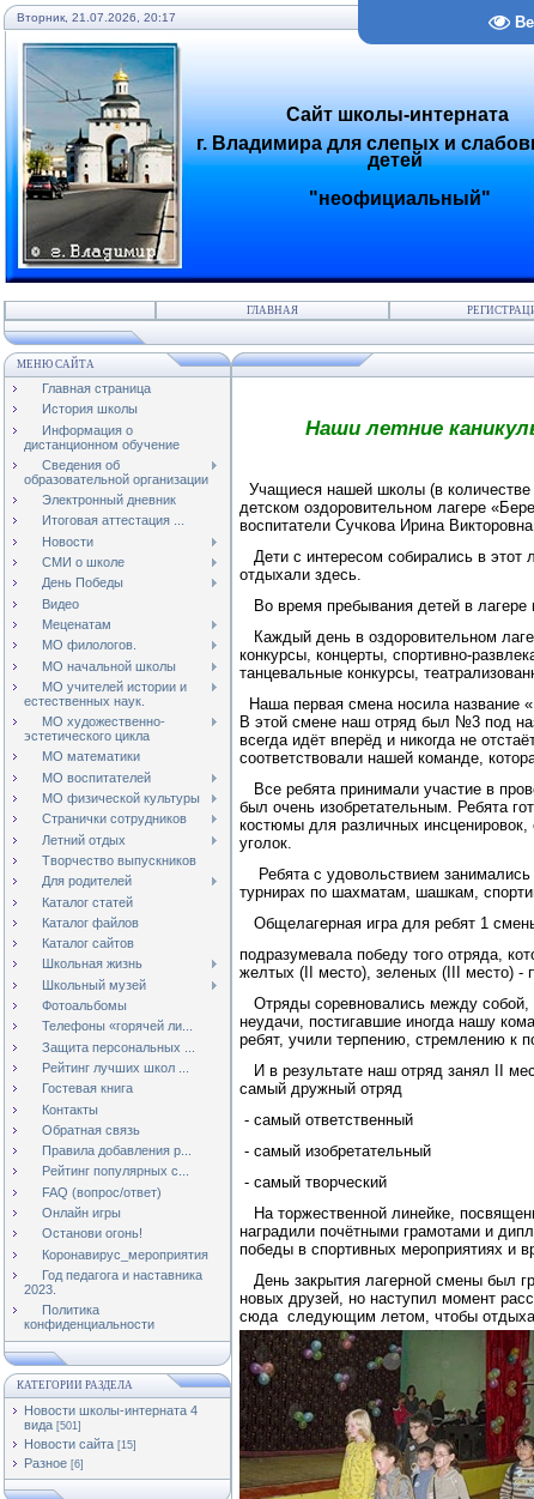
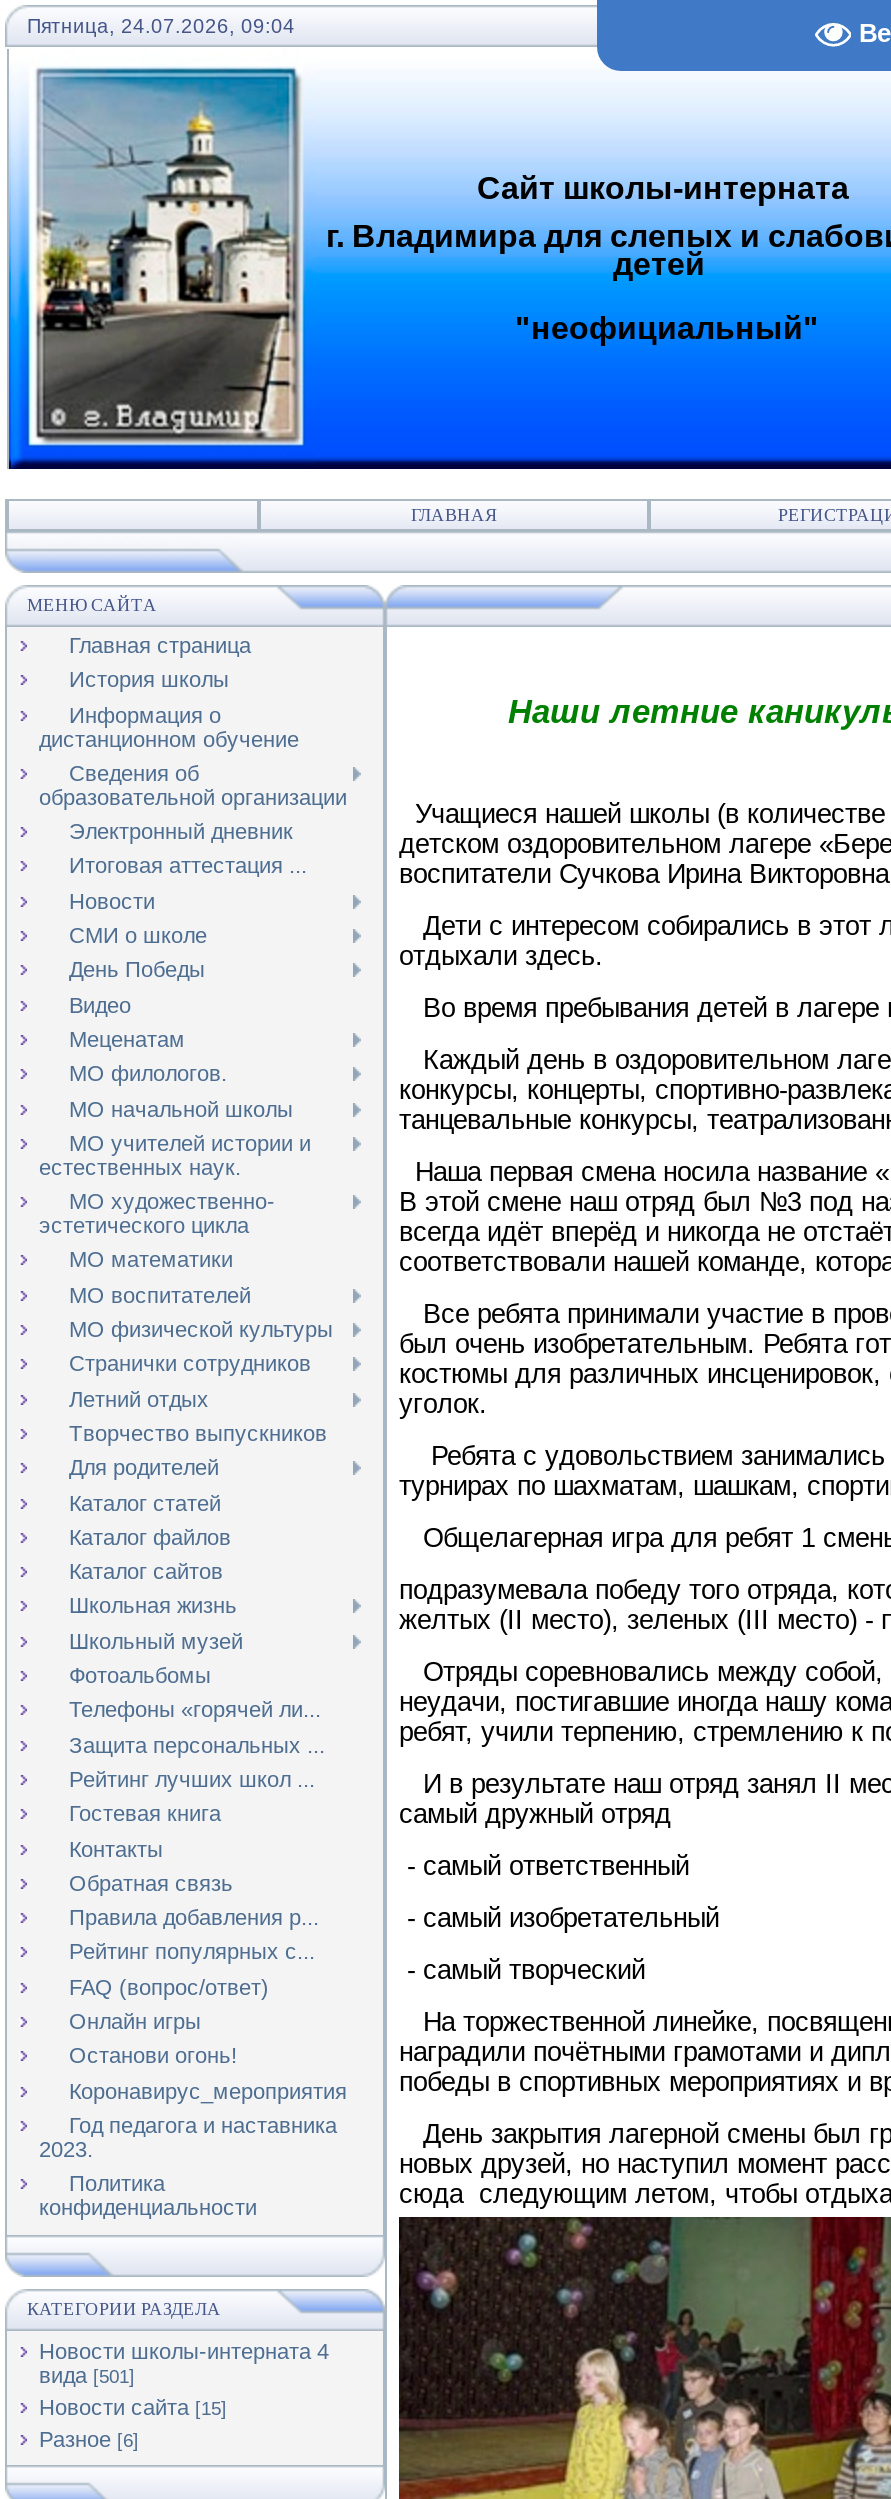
- Вторник, 21.07.2026, 20:17
+ Пятница, 24.07.2026, 09:04
